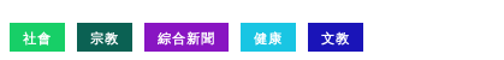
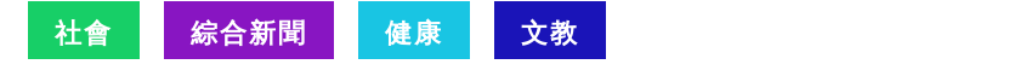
- 宗教
